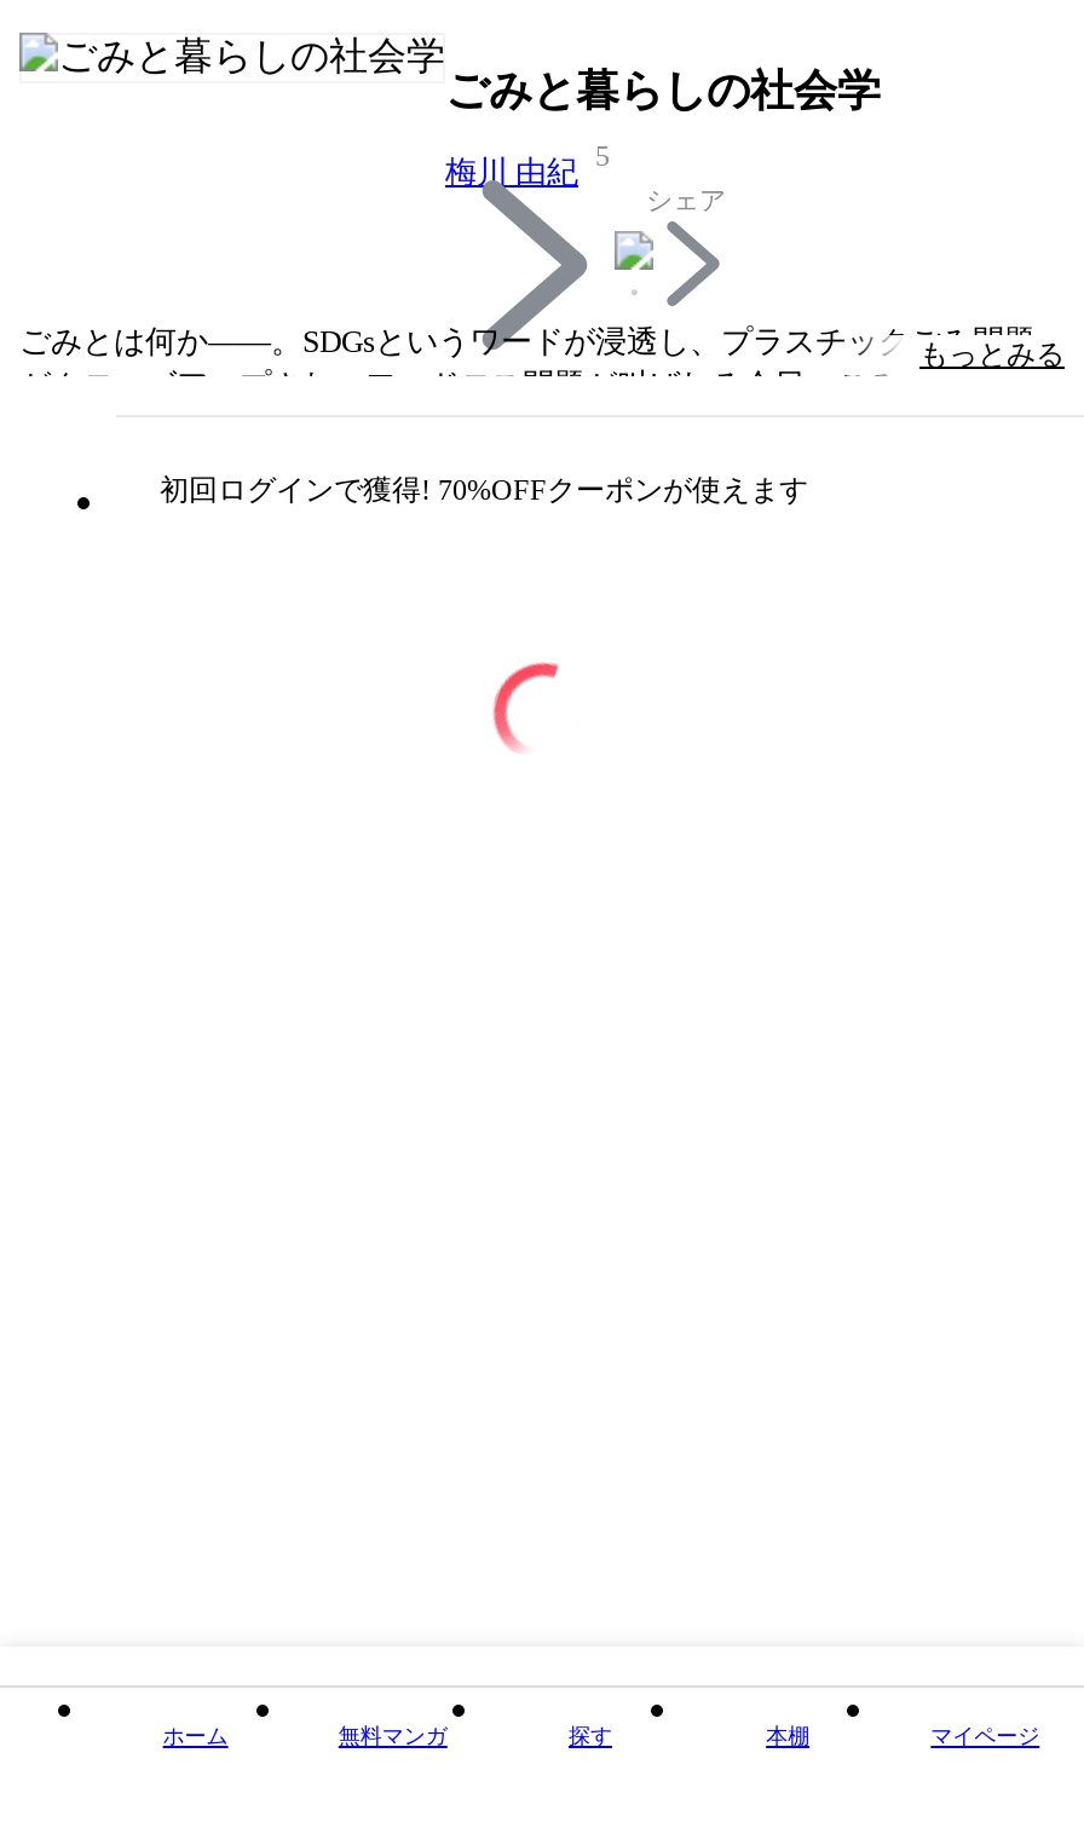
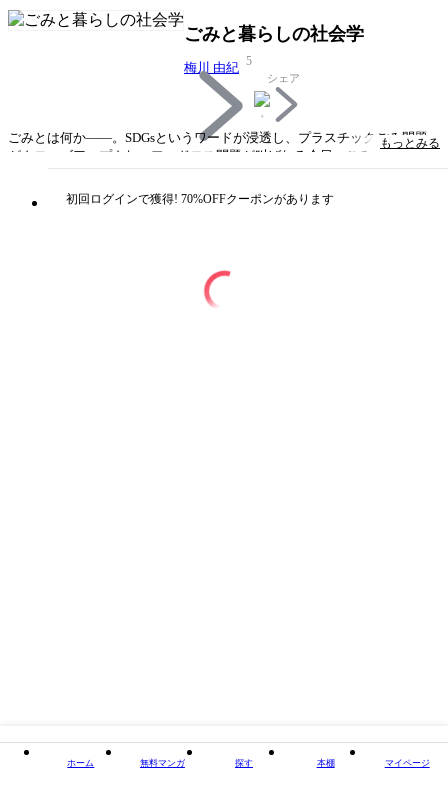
- 初回ログインで獲得! 70%OFFクーポンが使えます
+ 初回ログインで獲得! 70%OFFクーポンがあります
